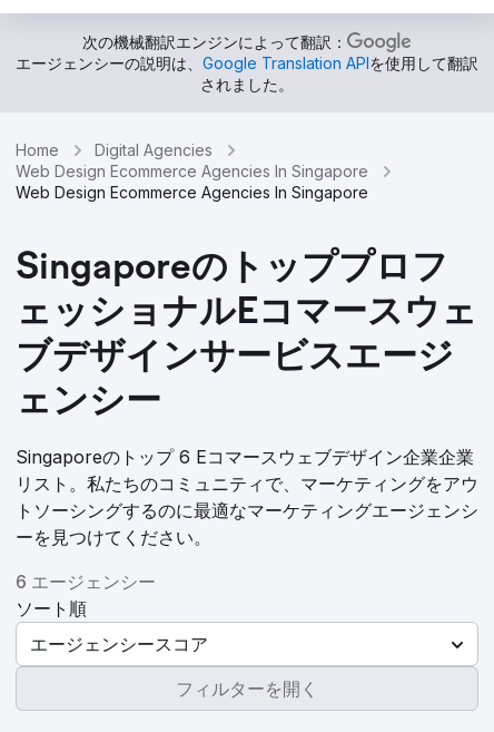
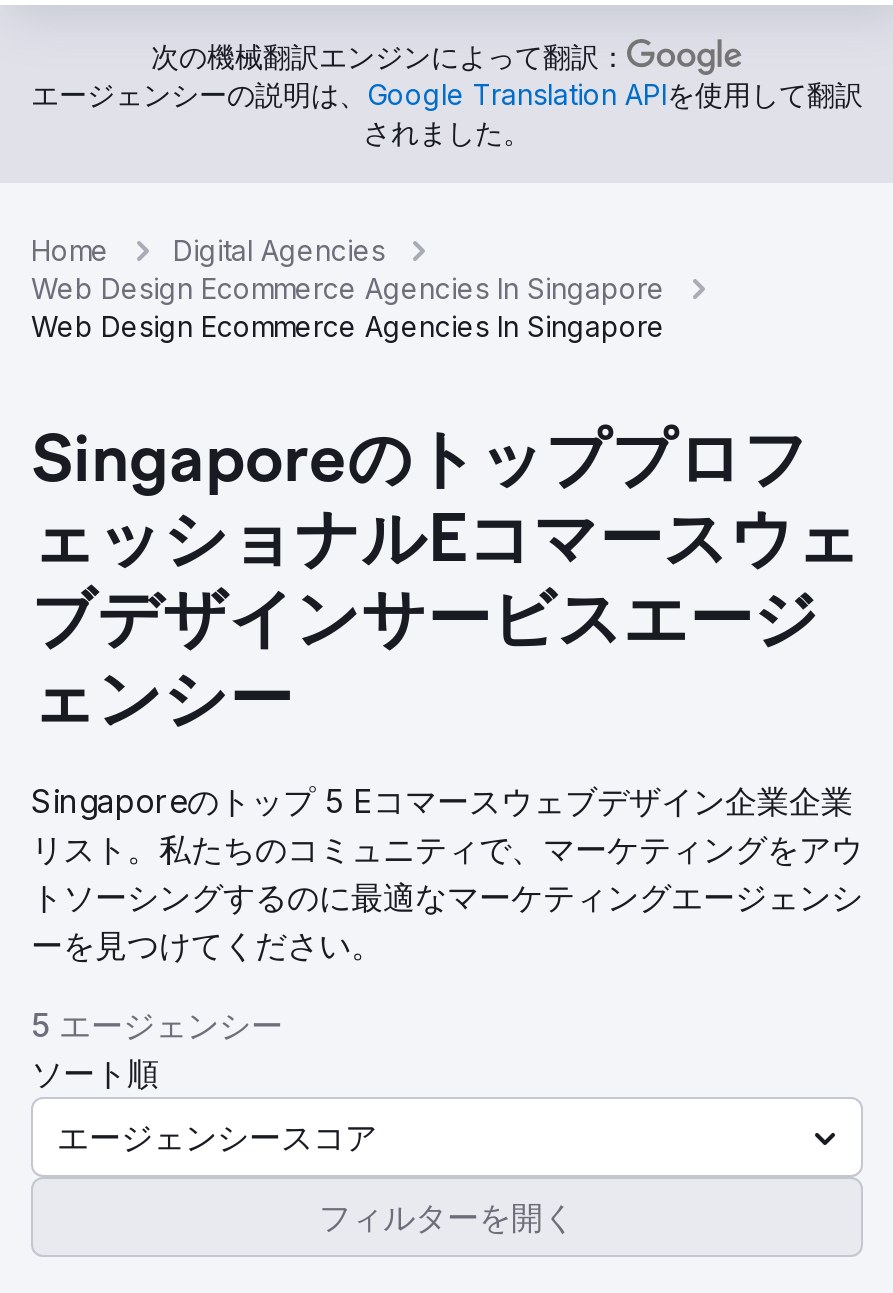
- Singaporeのトップ 6 Eコマースウェブデザイン企業企業
+ Singaporeのトップ 5 Eコマースウェブデザイン企業企業

- 6 エージェンシー
+ 5 エージェンシー
